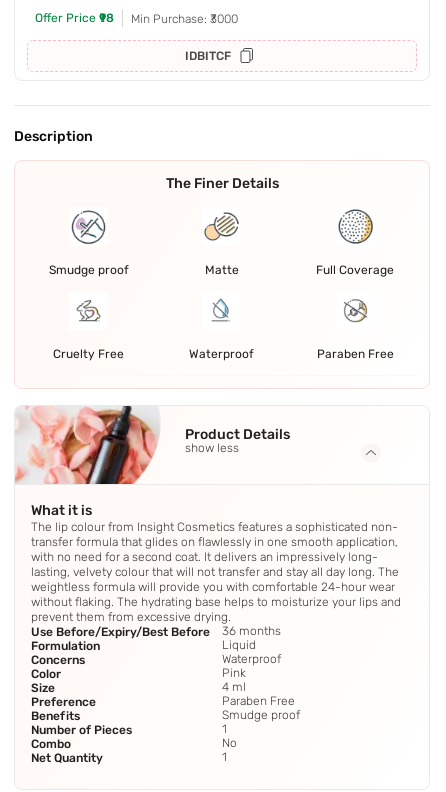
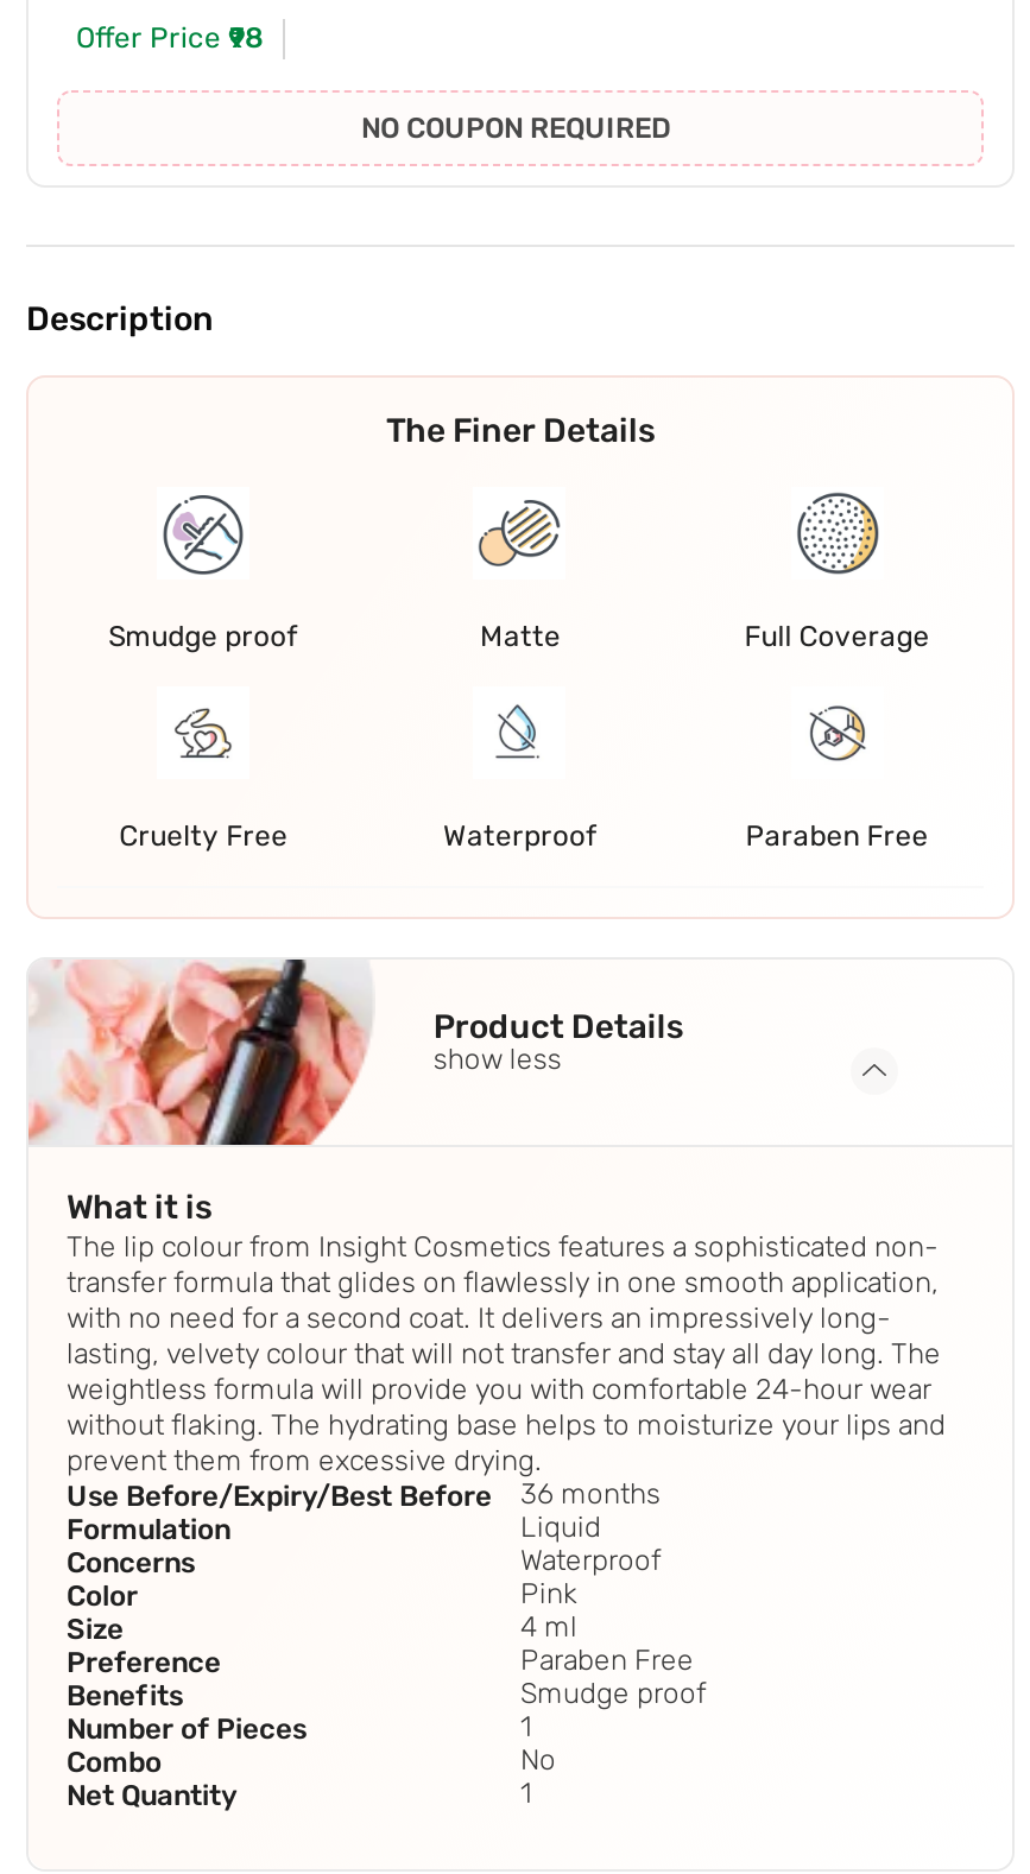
- Min Purchase: ₹3000
- IDBITCF
+ NO COUPON REQUIRED
